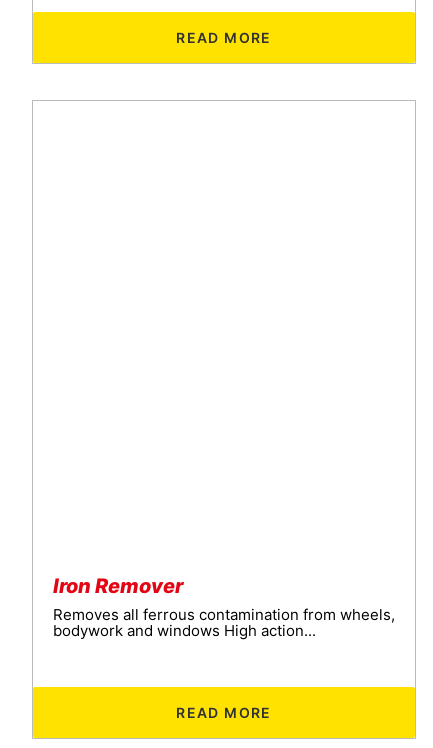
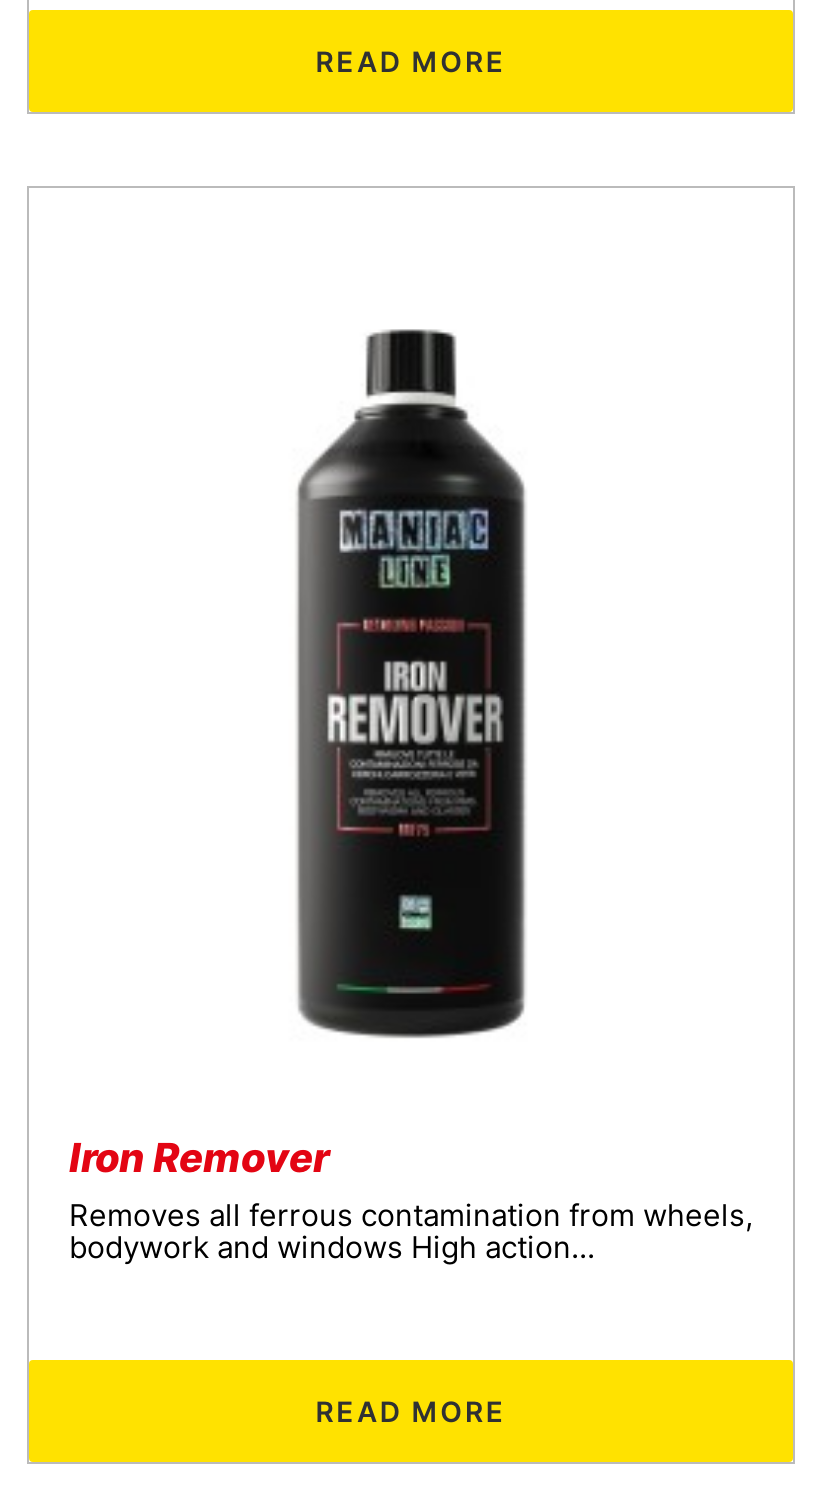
+ [image]
